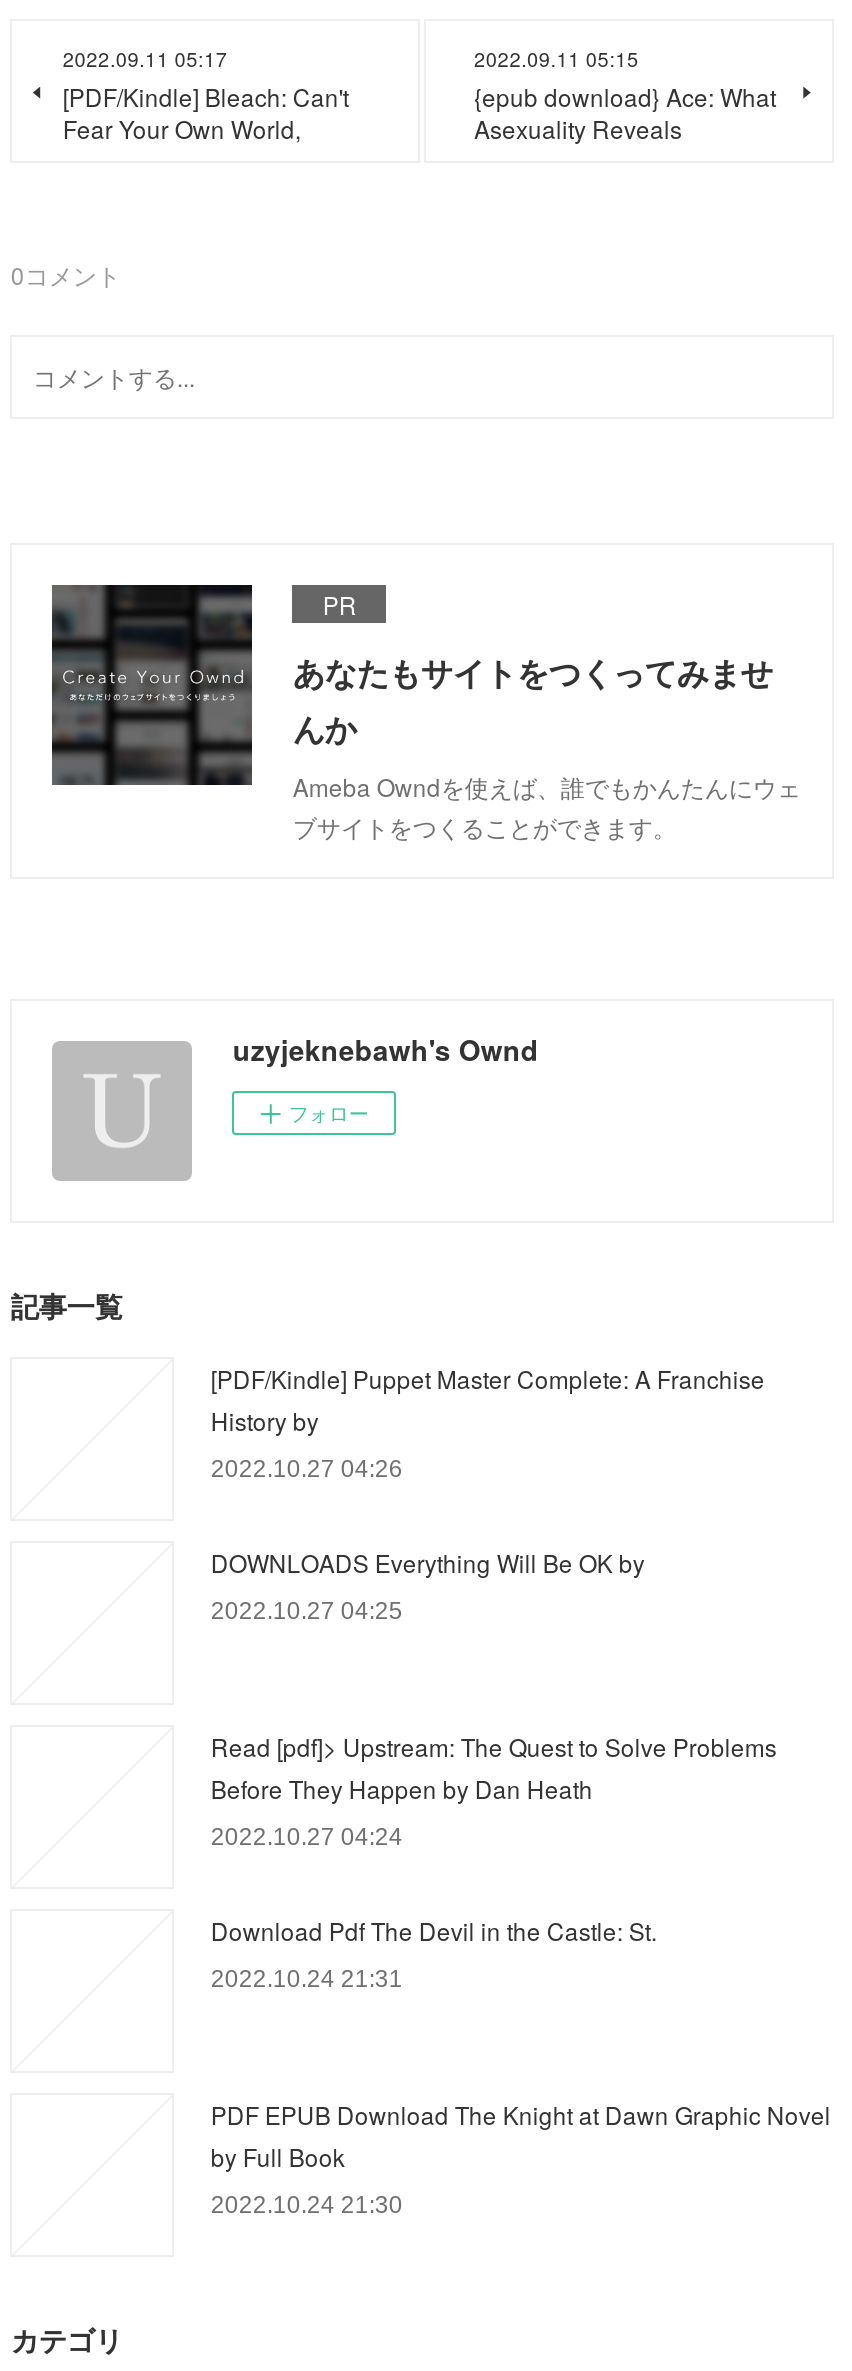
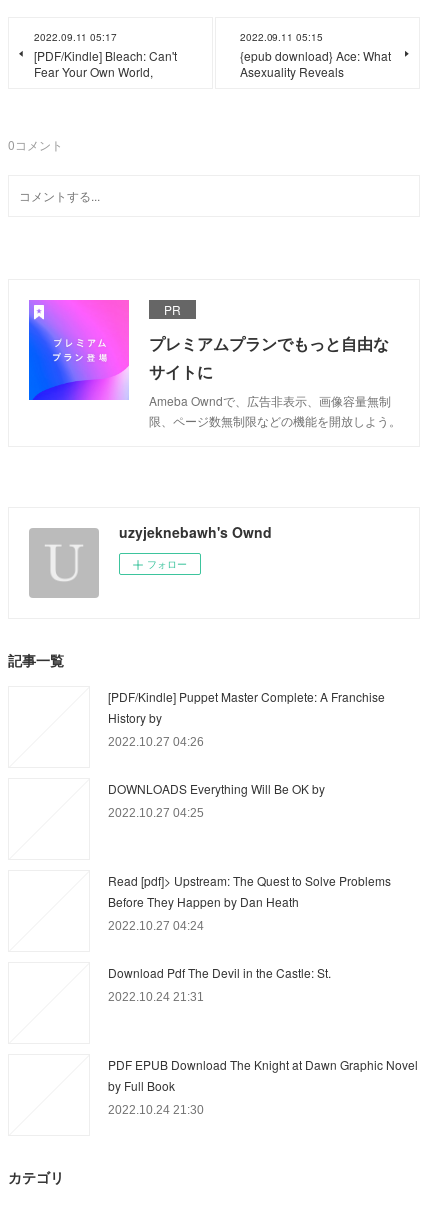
- [image]
- あなたもサイトをつくってみませ
- んか
- Ameba Owndを使えば、誰でもかんたんにウェ
- ブサイトをつくることができます。
+ [image]
+ プレミアムプランでもっと自由な
+ サイトに
+ Ameba Owndで、広告非表示、画像容量無制
+ 限、ページ数無制限などの機能を開放しよう。
